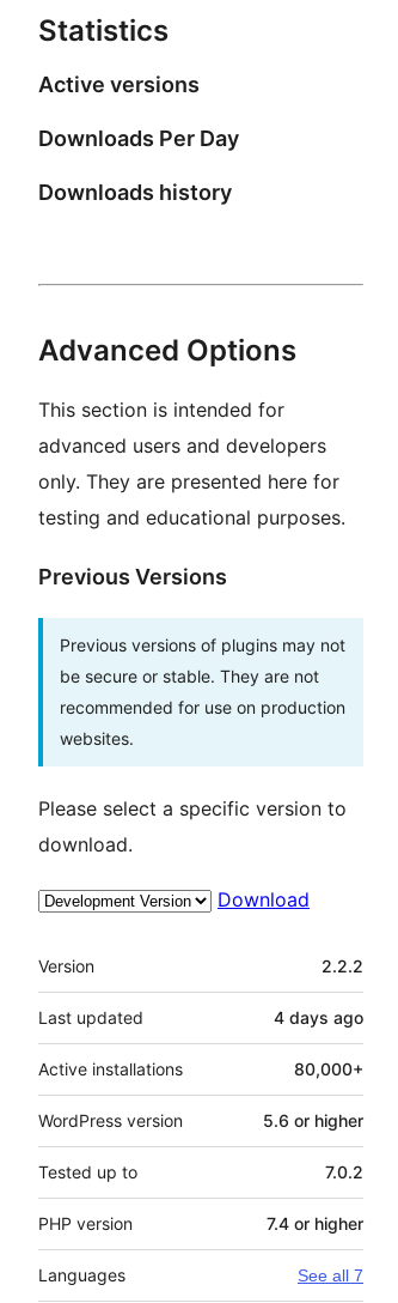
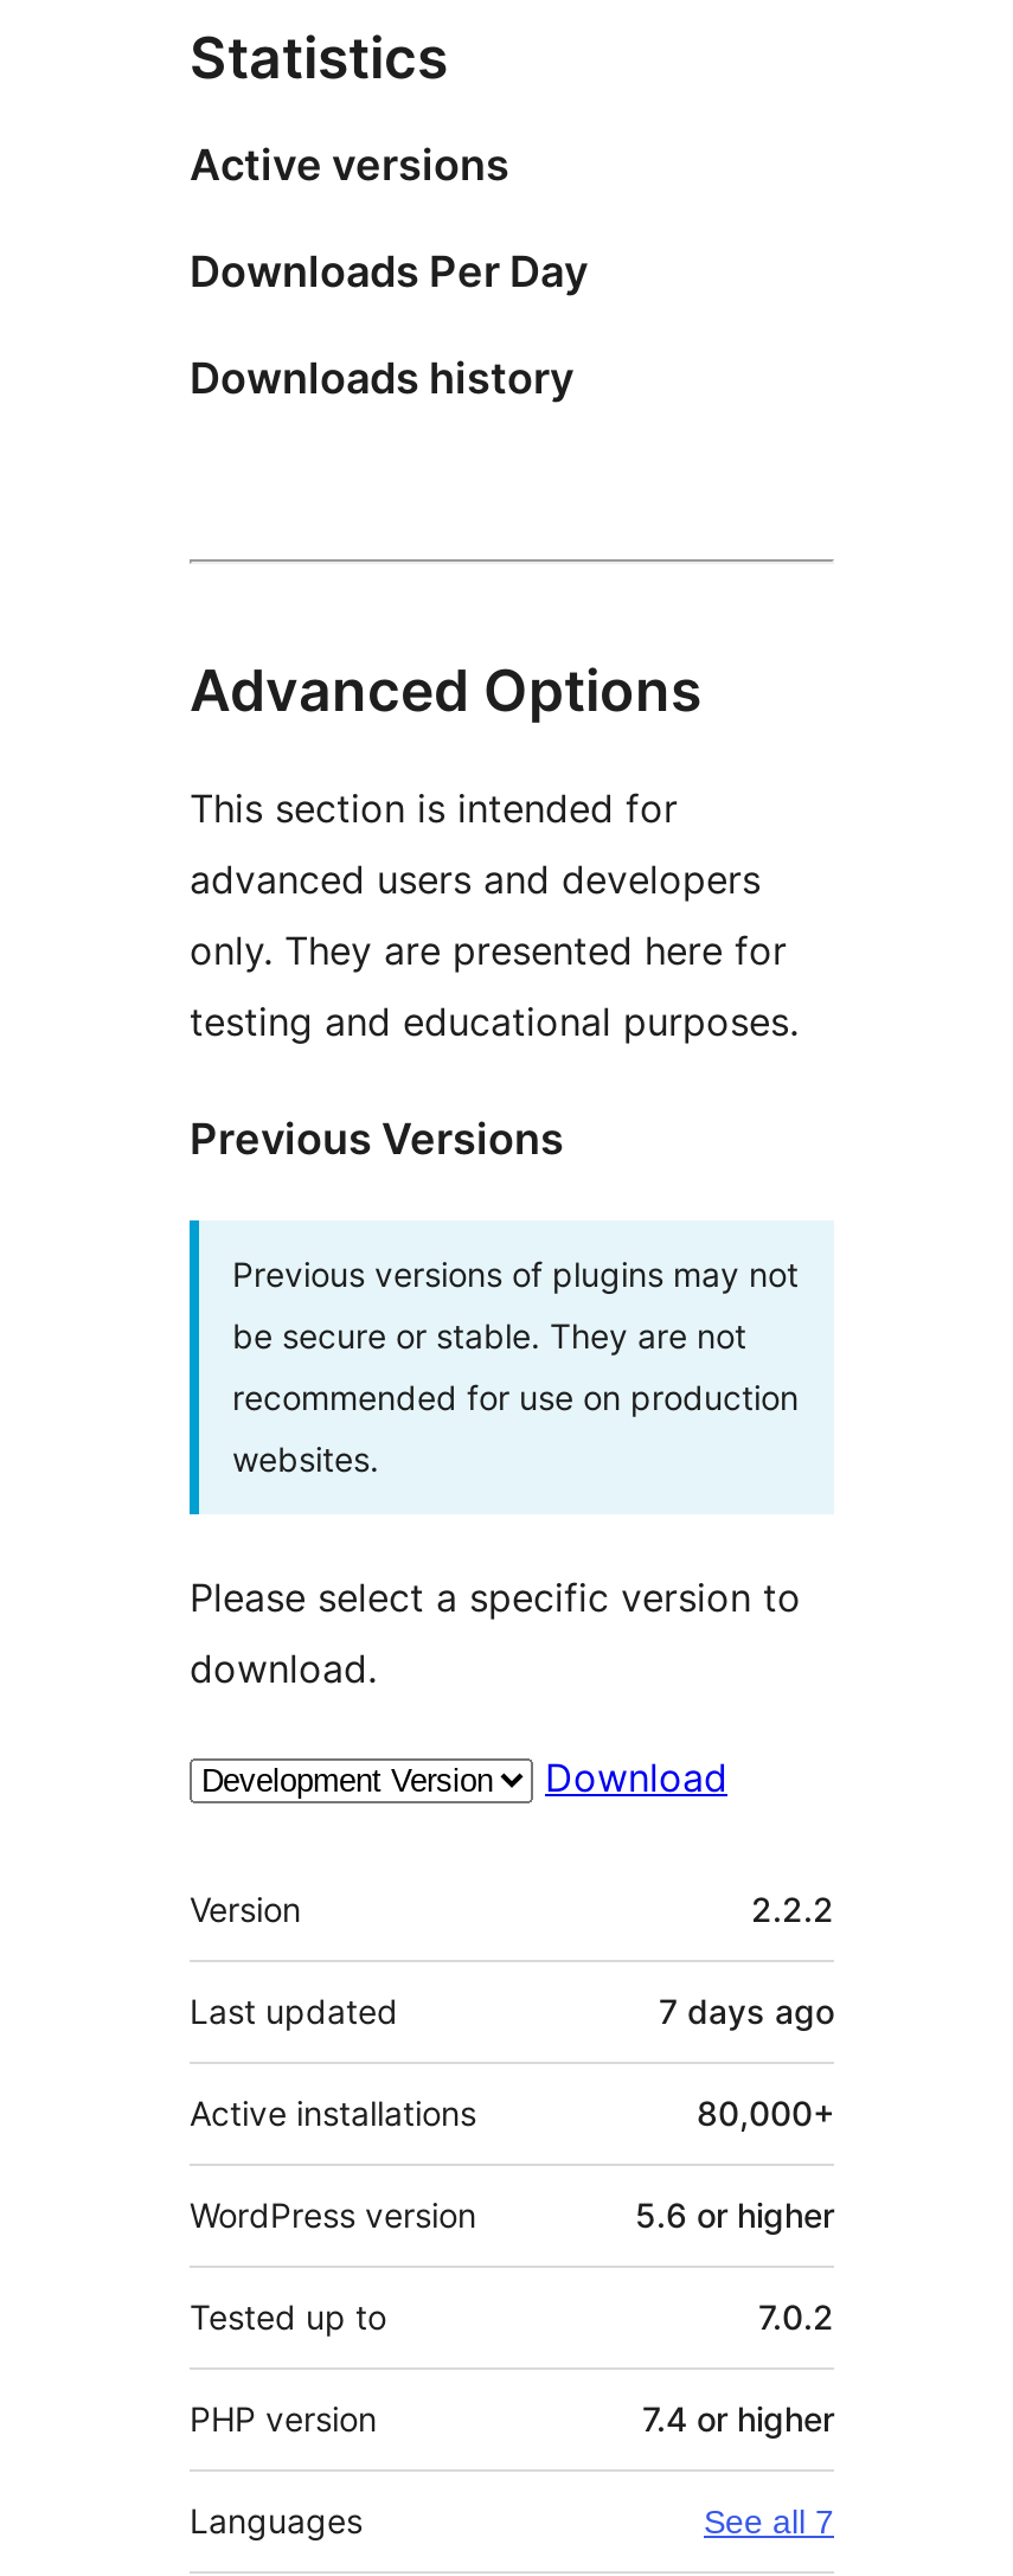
- 4 days ago
+ 7 days ago
